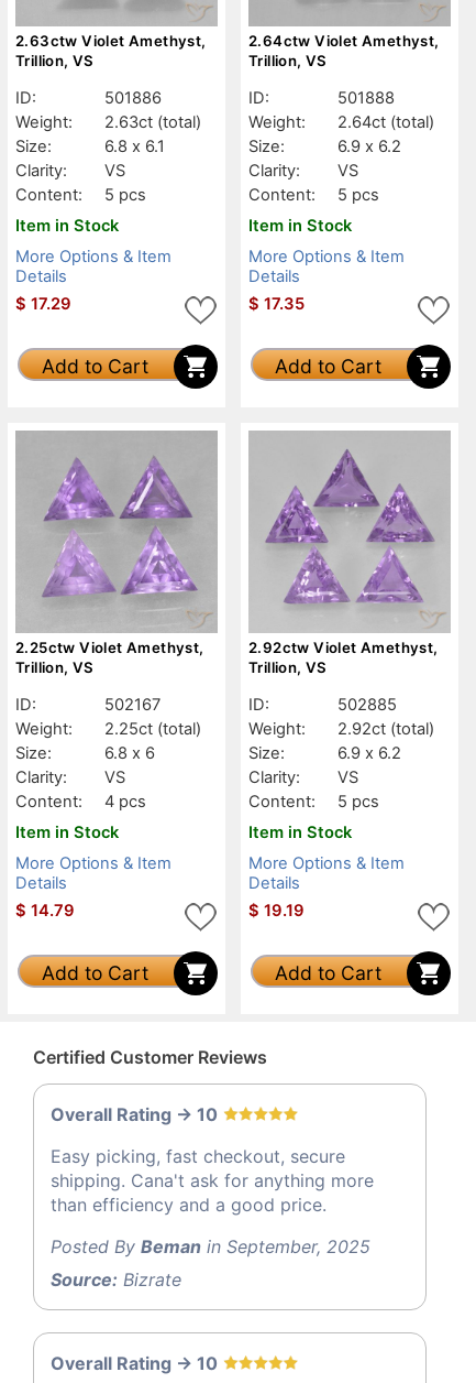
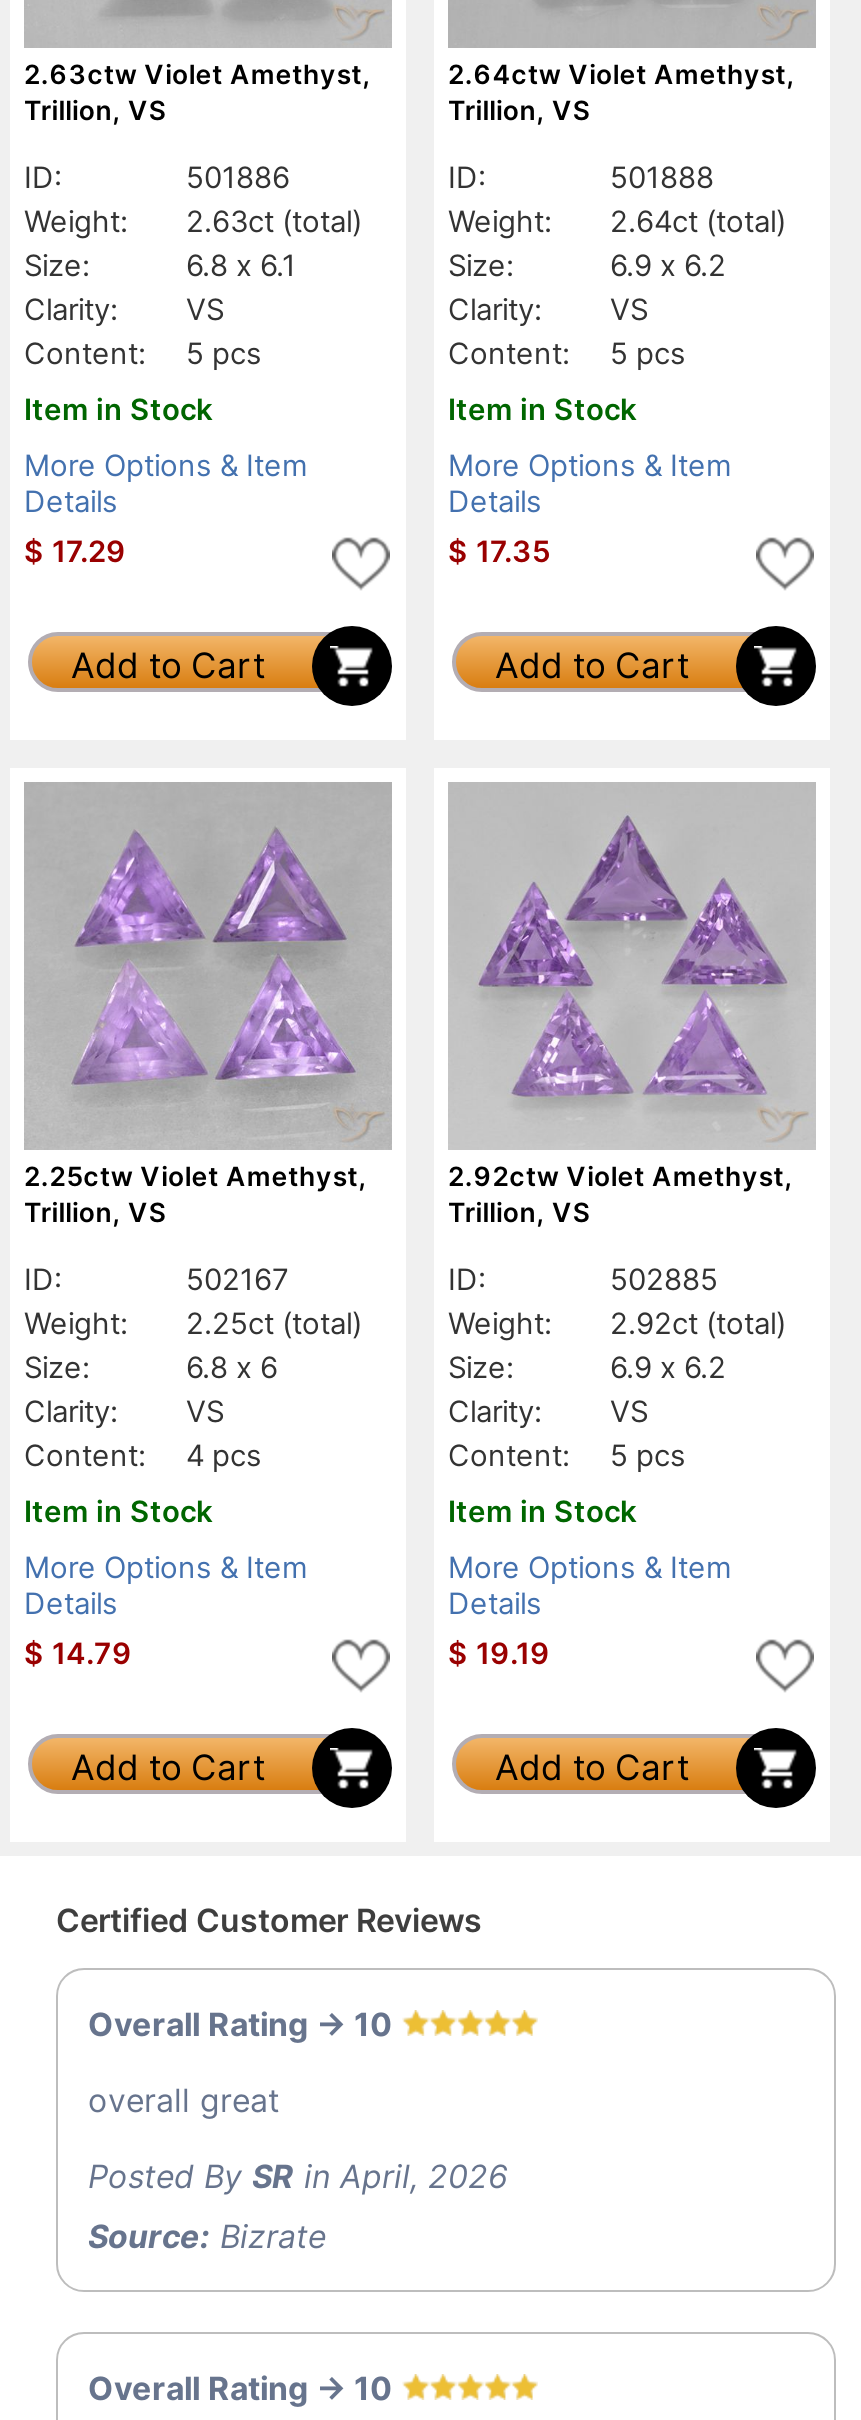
- Easy picking, fast checkout, secure
- shipping. Cana't ask for anything more
- than efficiency and a good price.
+ overall great

- Posted By Beman in September, 2025
+ Posted By SR in April, 2026
